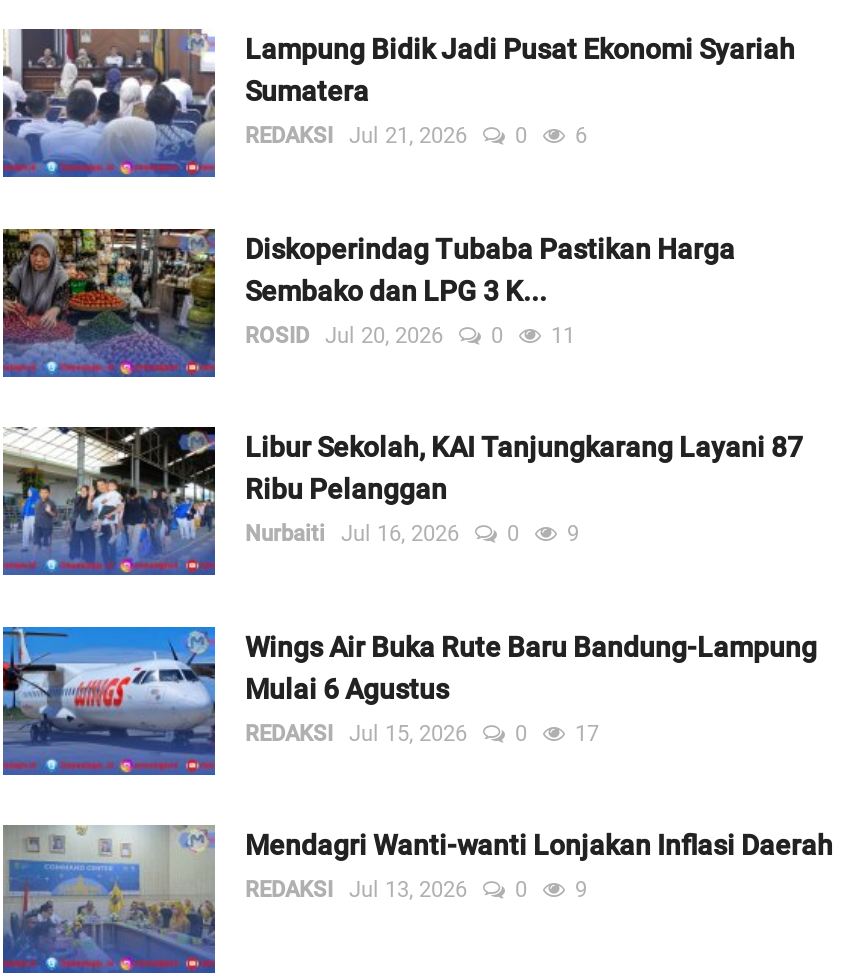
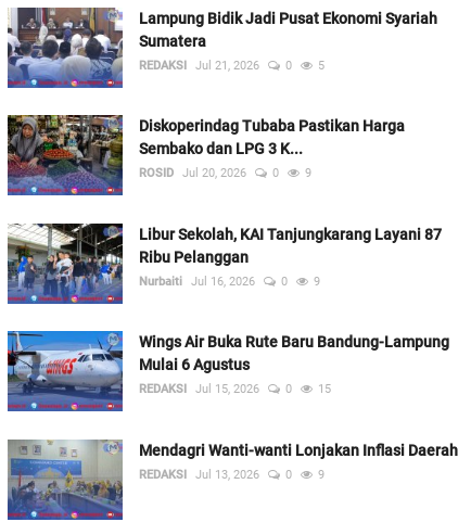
- REDAKSI Jul 21, 2026 0 6
+ REDAKSI Jul 21, 2026 0 5

- ROSID Jul 20, 2026 0 11
+ ROSID Jul 20, 2026 0 9

- REDAKSI Jul 15, 2026 0 17
+ REDAKSI Jul 15, 2026 0 15
